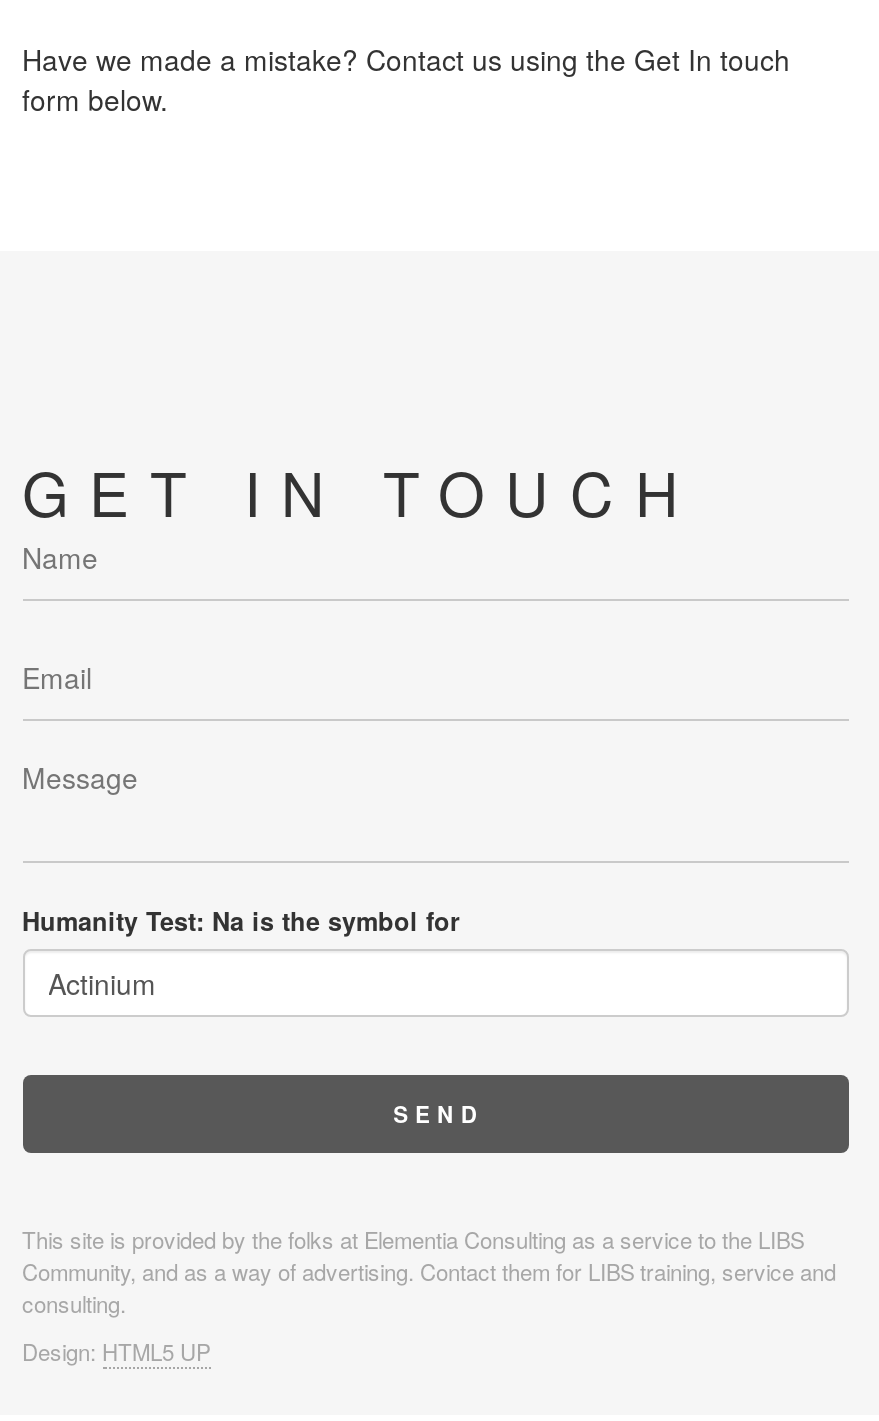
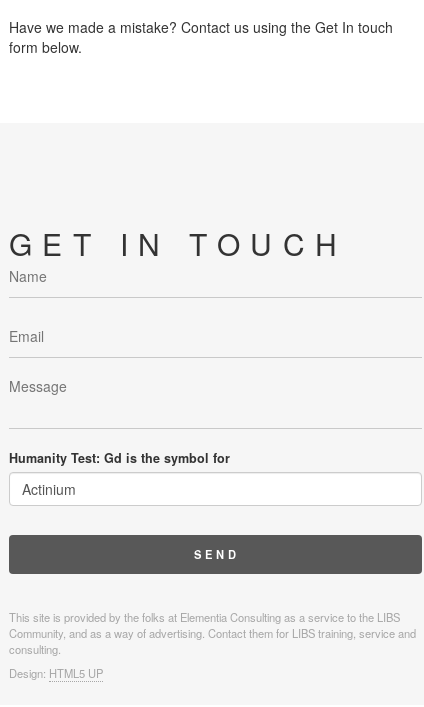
- Humanity Test: Na is the symbol for
+ Humanity Test: Gd is the symbol for
